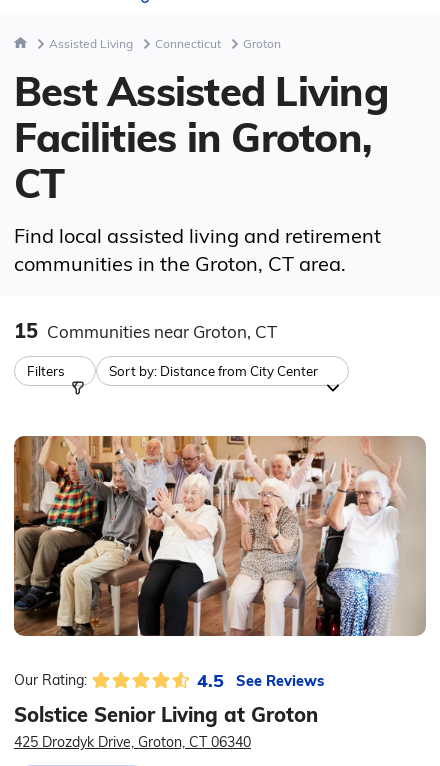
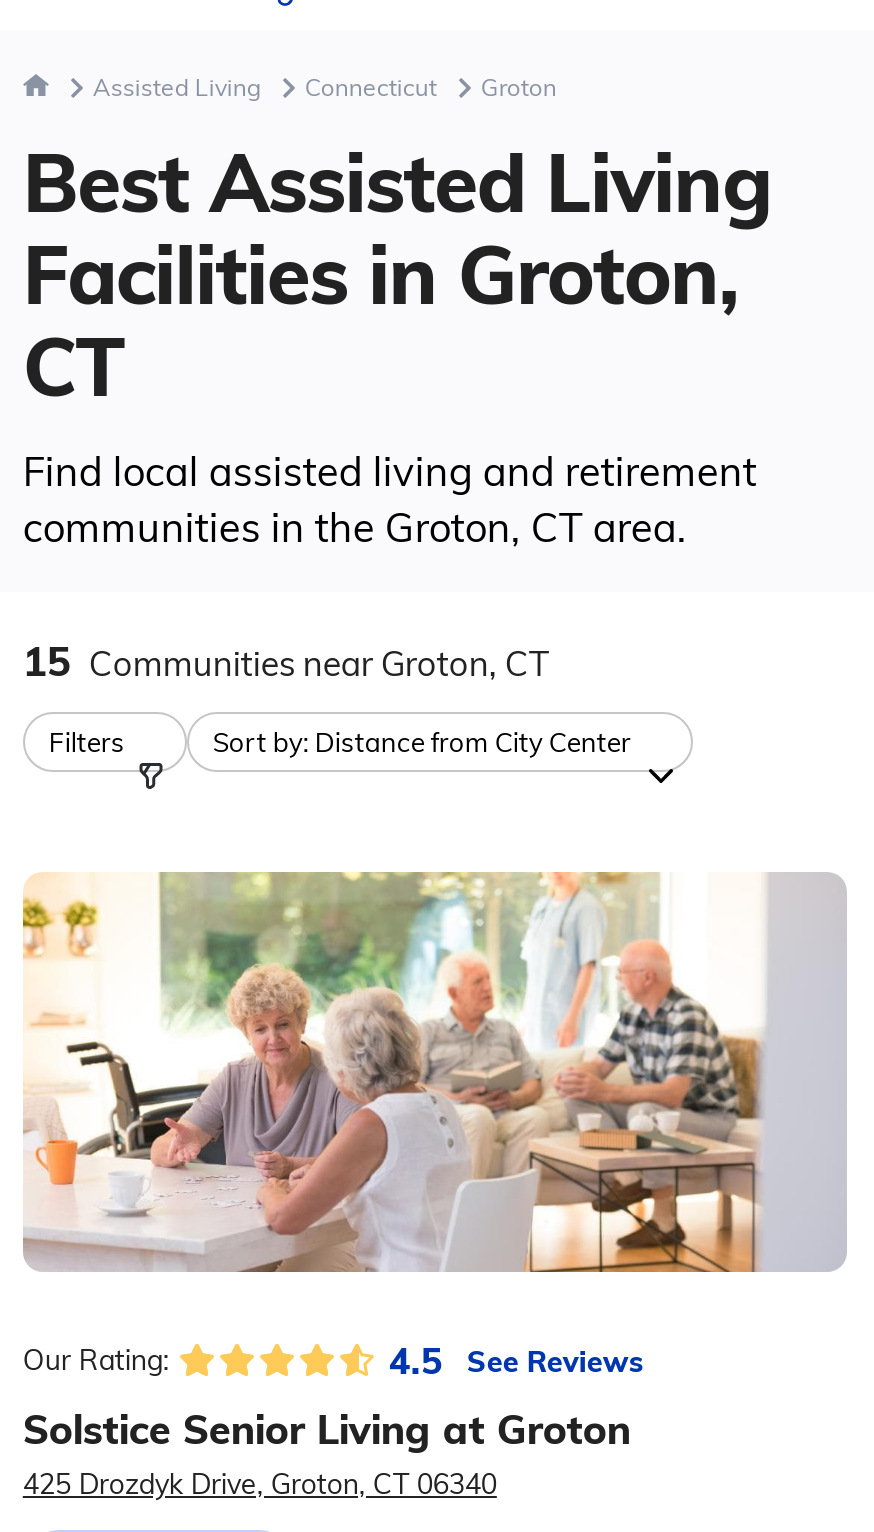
- [image]
+ [image]
